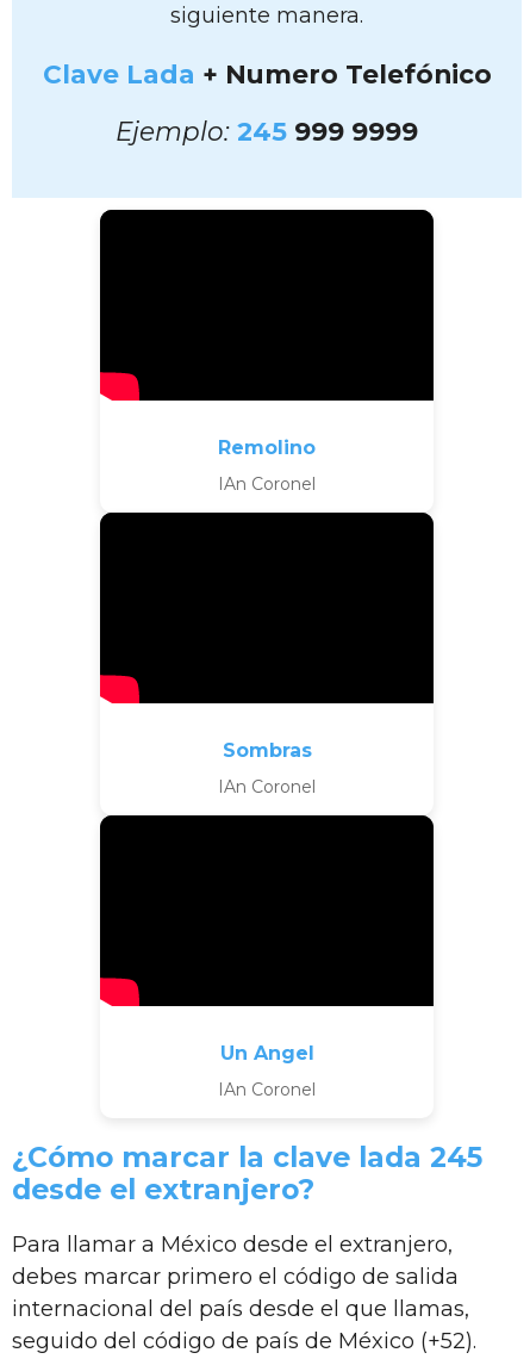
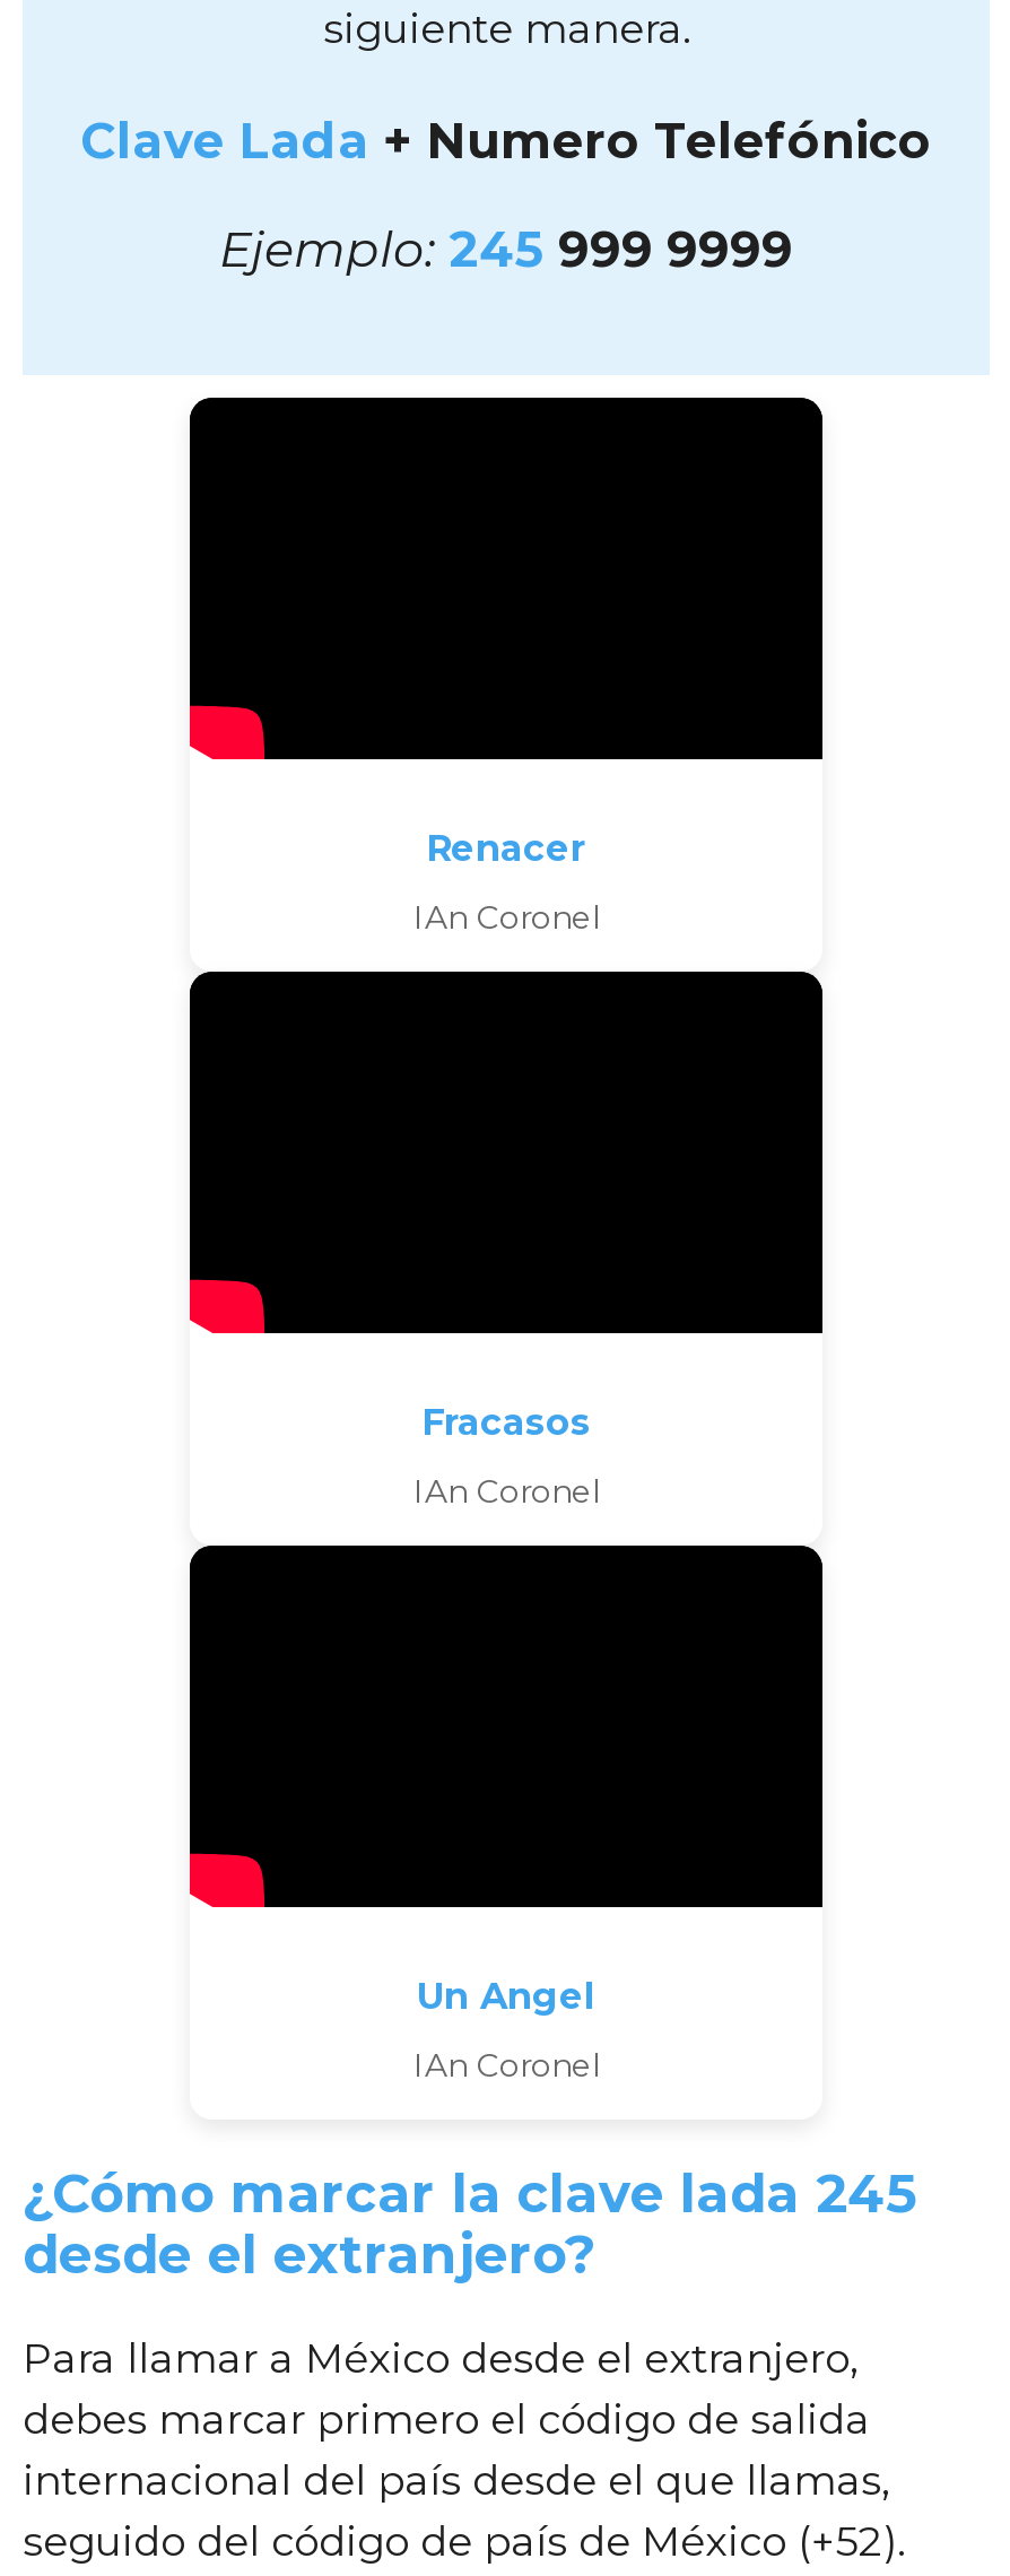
- Remolino
+ Renacer

- Sombras
+ Fracasos
